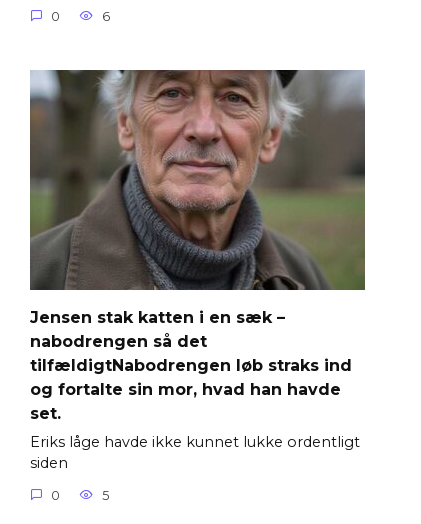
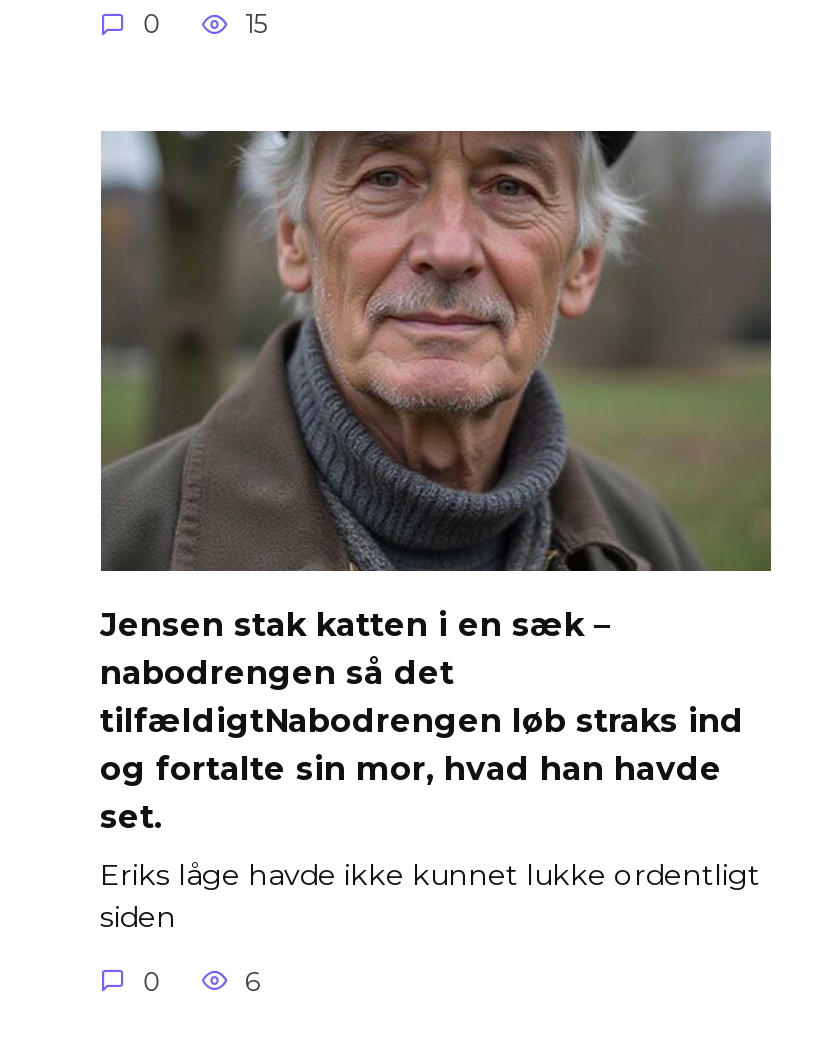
- 6
+ 15

- 5
+ 6
